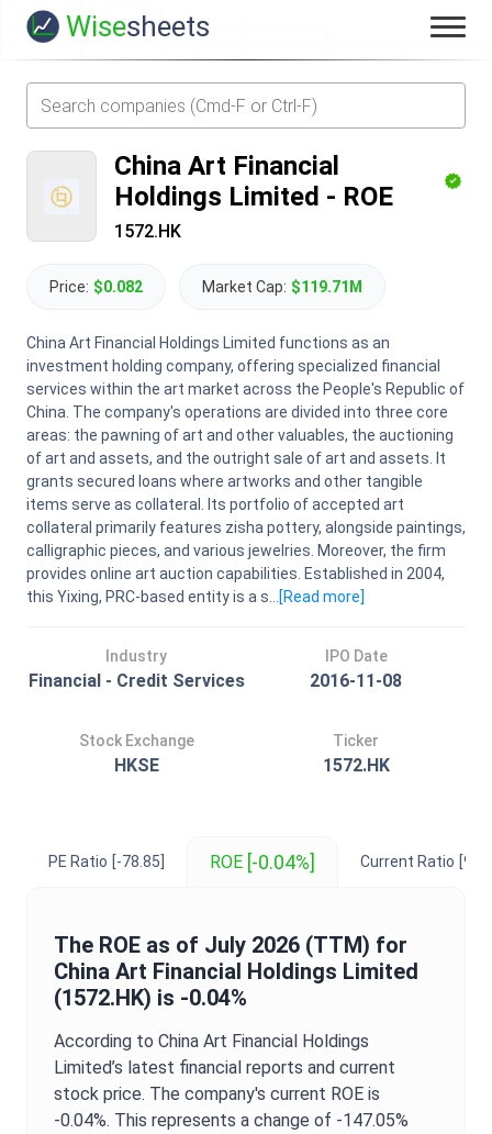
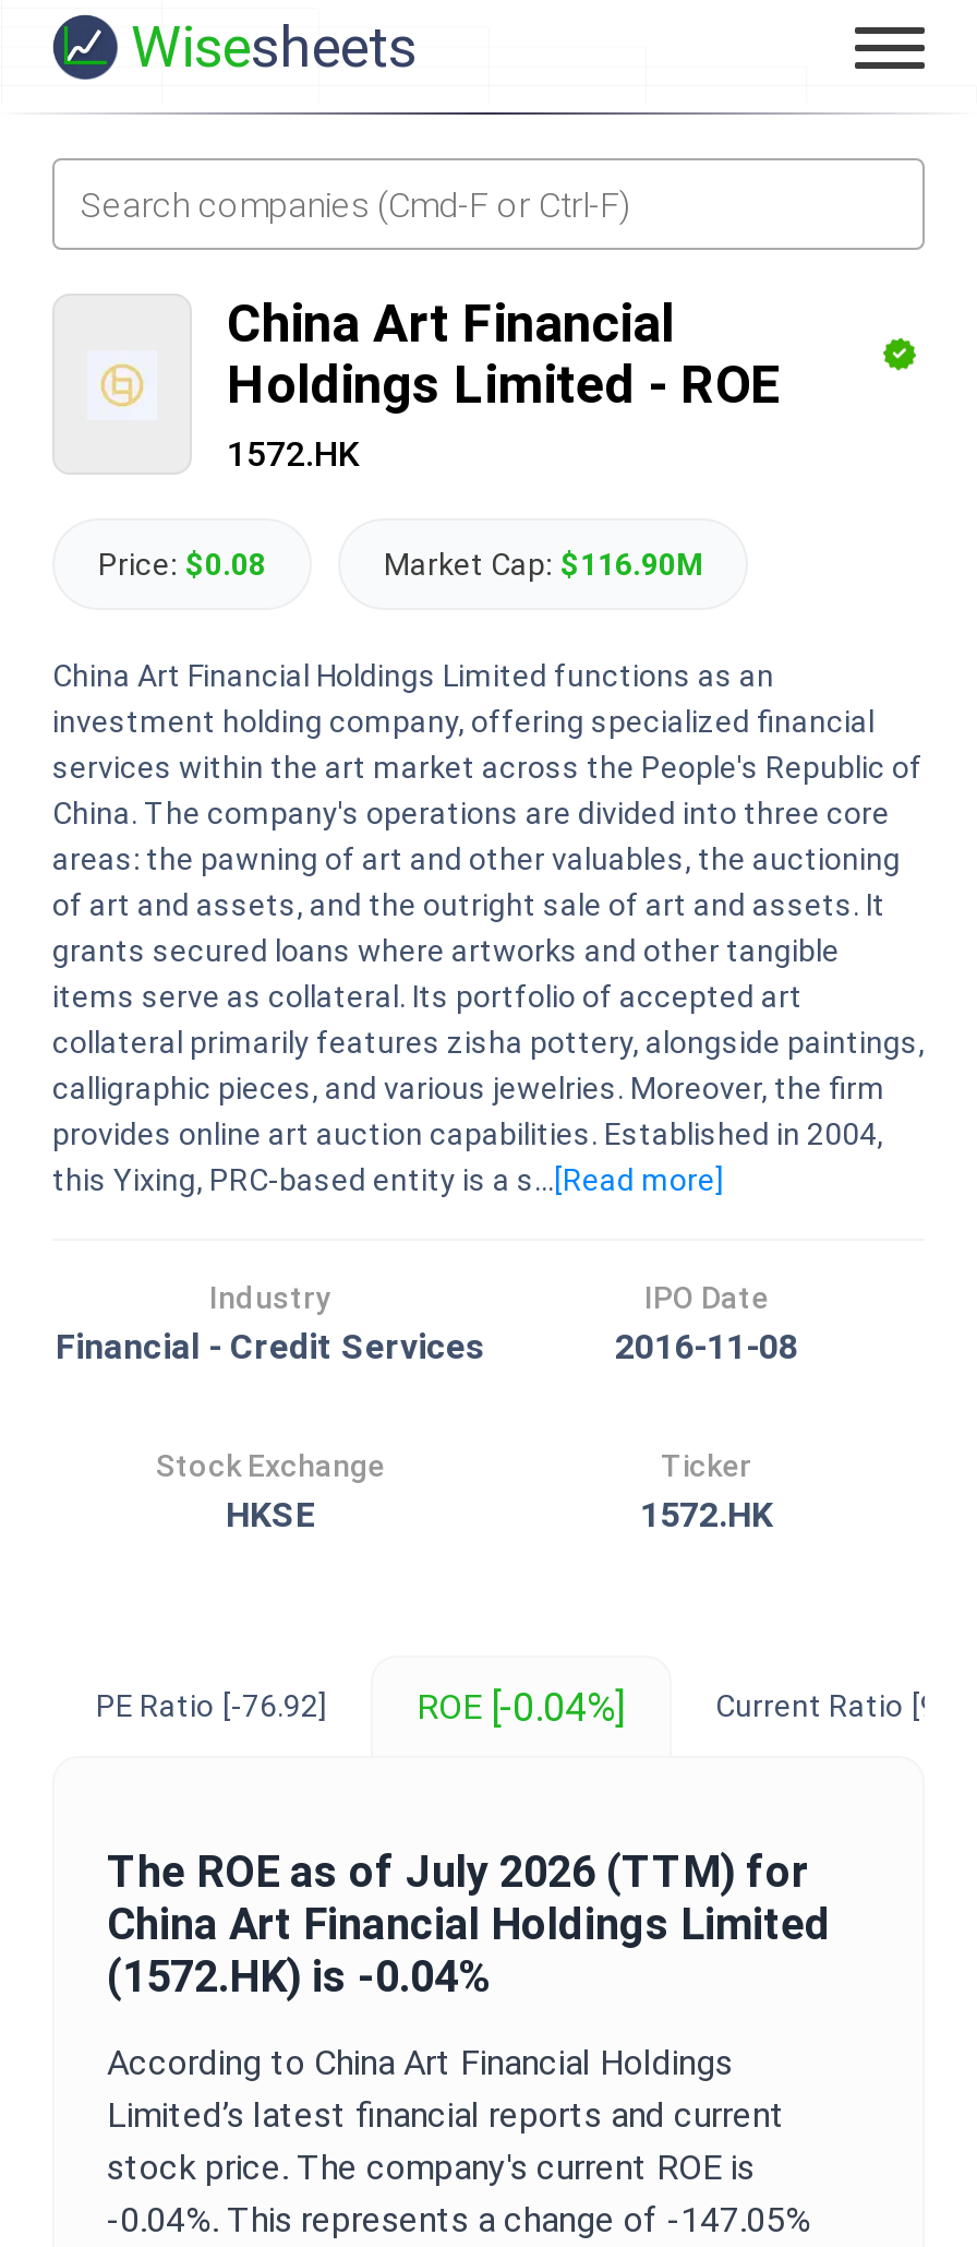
- Price: $0.082
+ Price: $0.08

- Market Cap: $119.71M
+ Market Cap: $116.90M

- PE Ratio [-78.85]
+ PE Ratio [-76.92]
